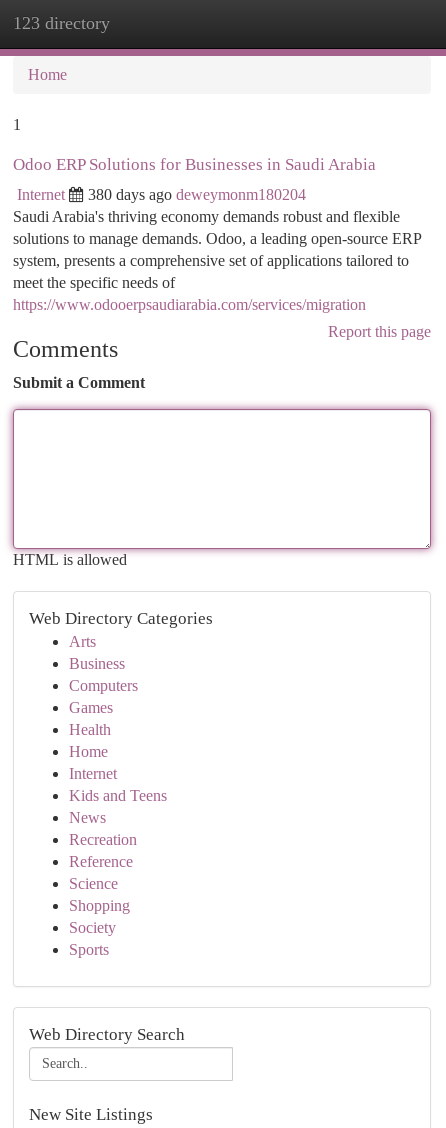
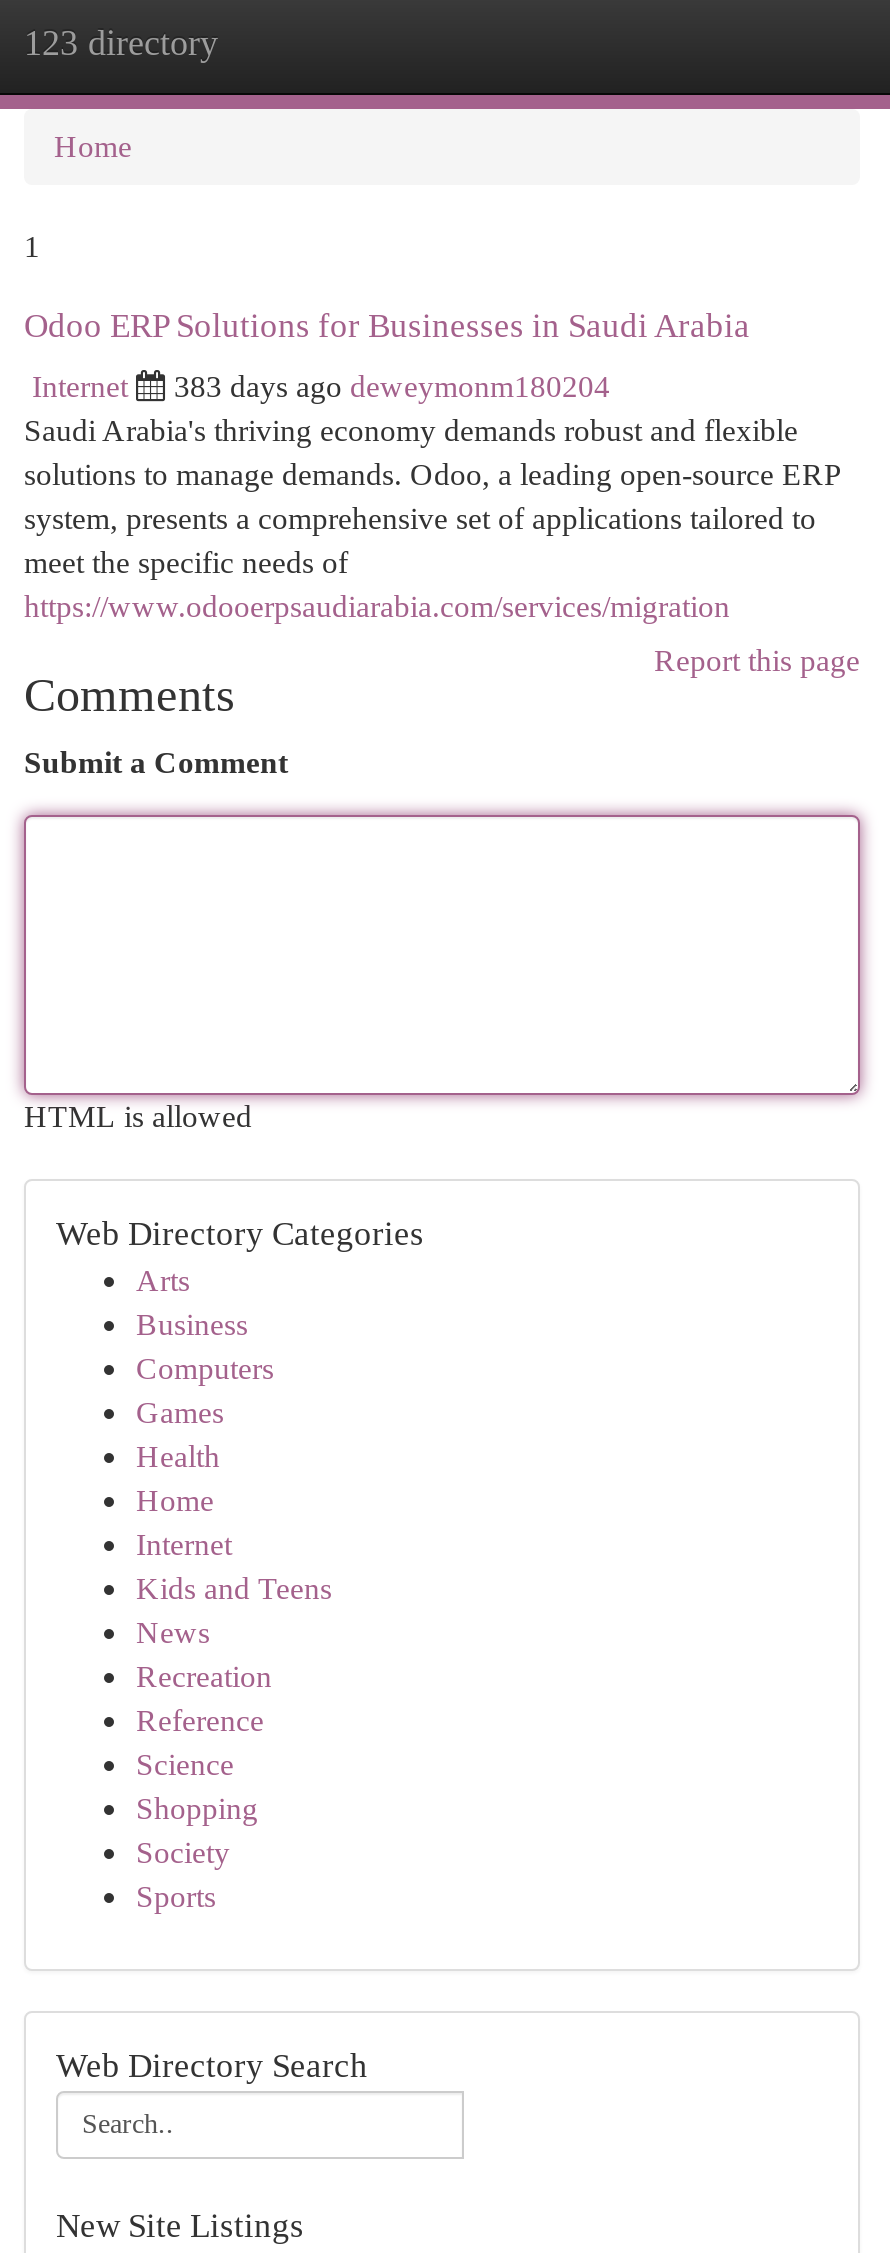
- 380 days ago deweymonm180204
+ 383 days ago deweymonm180204
